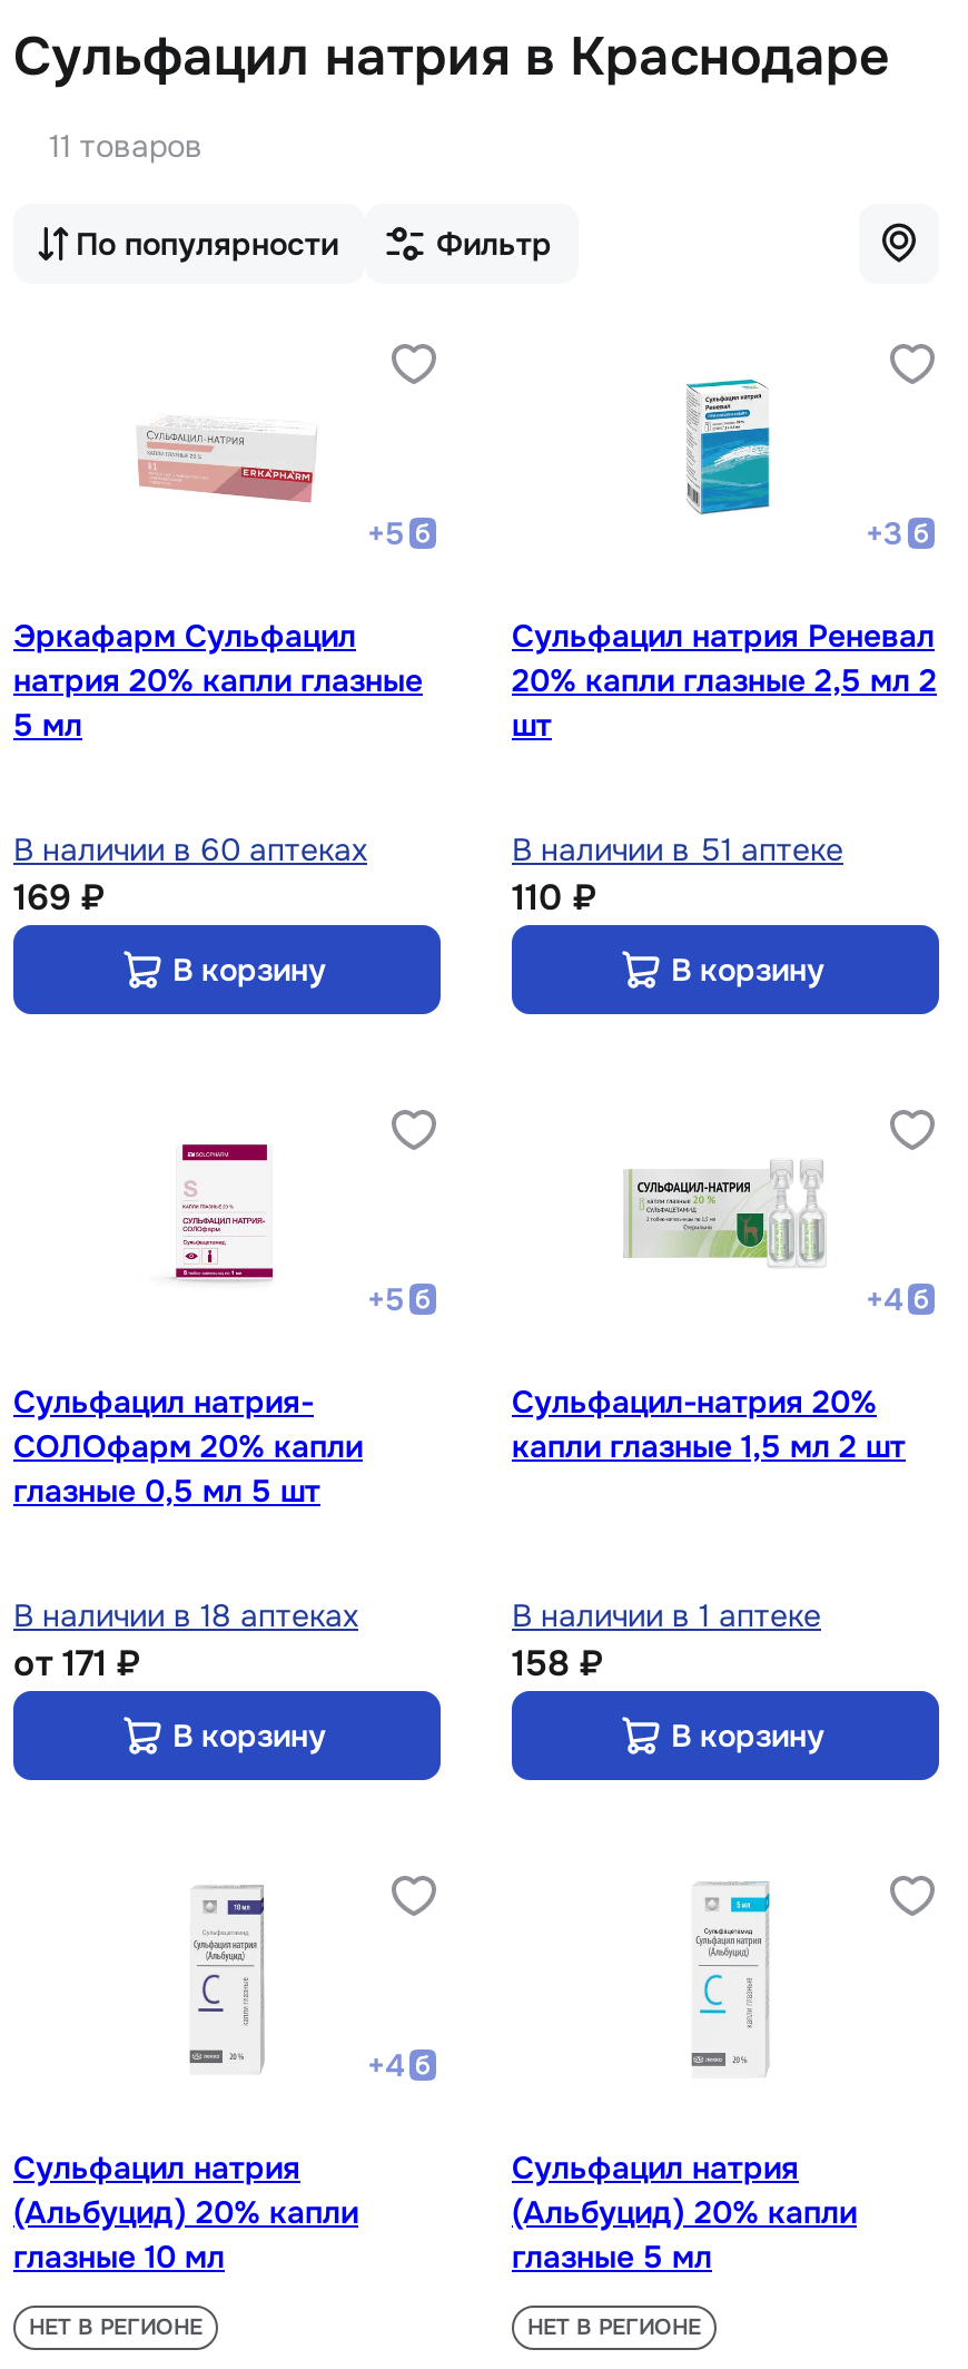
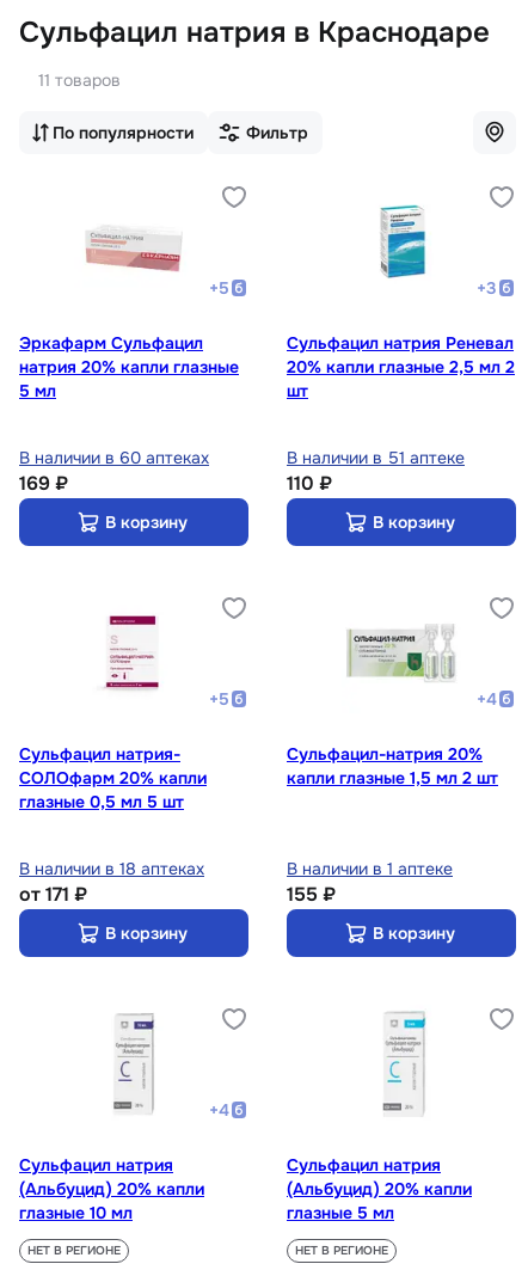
- 158 ₽
+ 155 ₽
